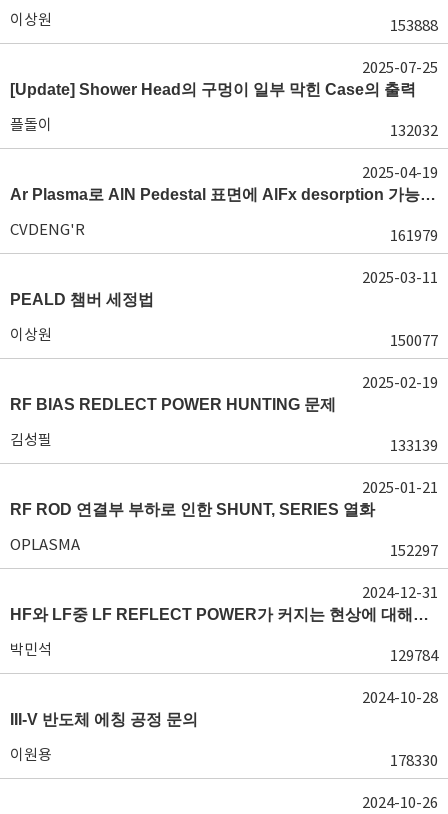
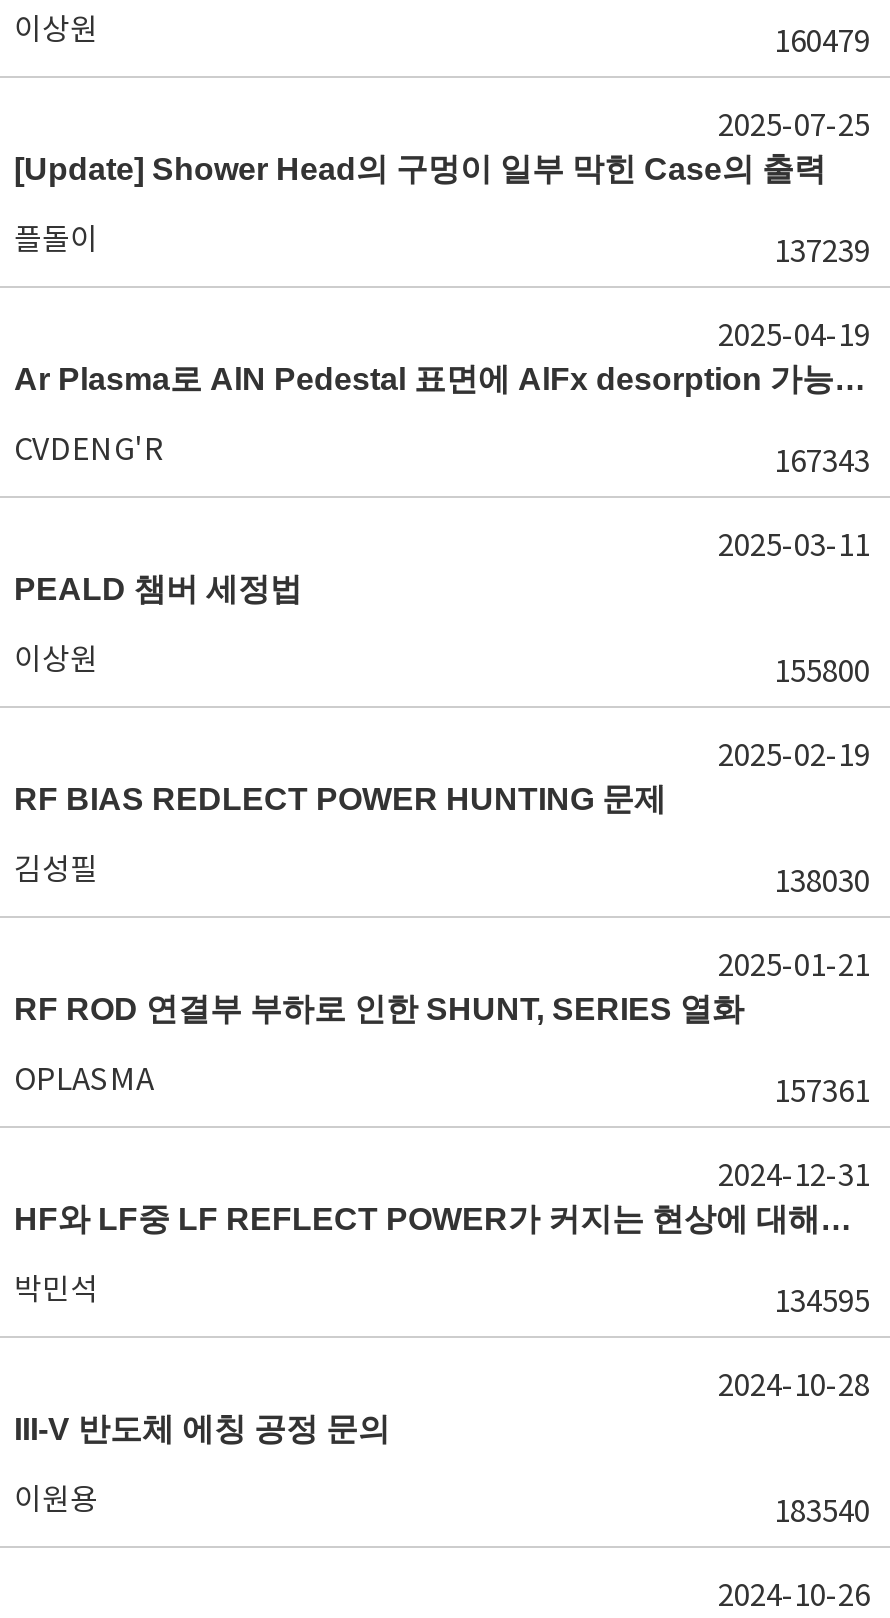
- 153888
+ 160479

- 132032
+ 137239

- 161979
+ 167343

- 150077
+ 155800

- 133139
+ 138030

- 152297
+ 157361

- 129784
+ 134595

- 178330
+ 183540
